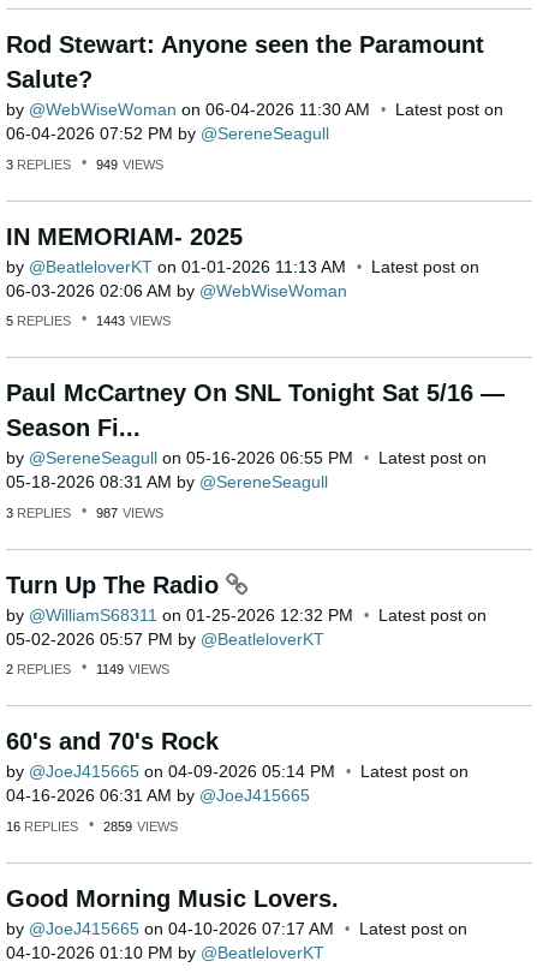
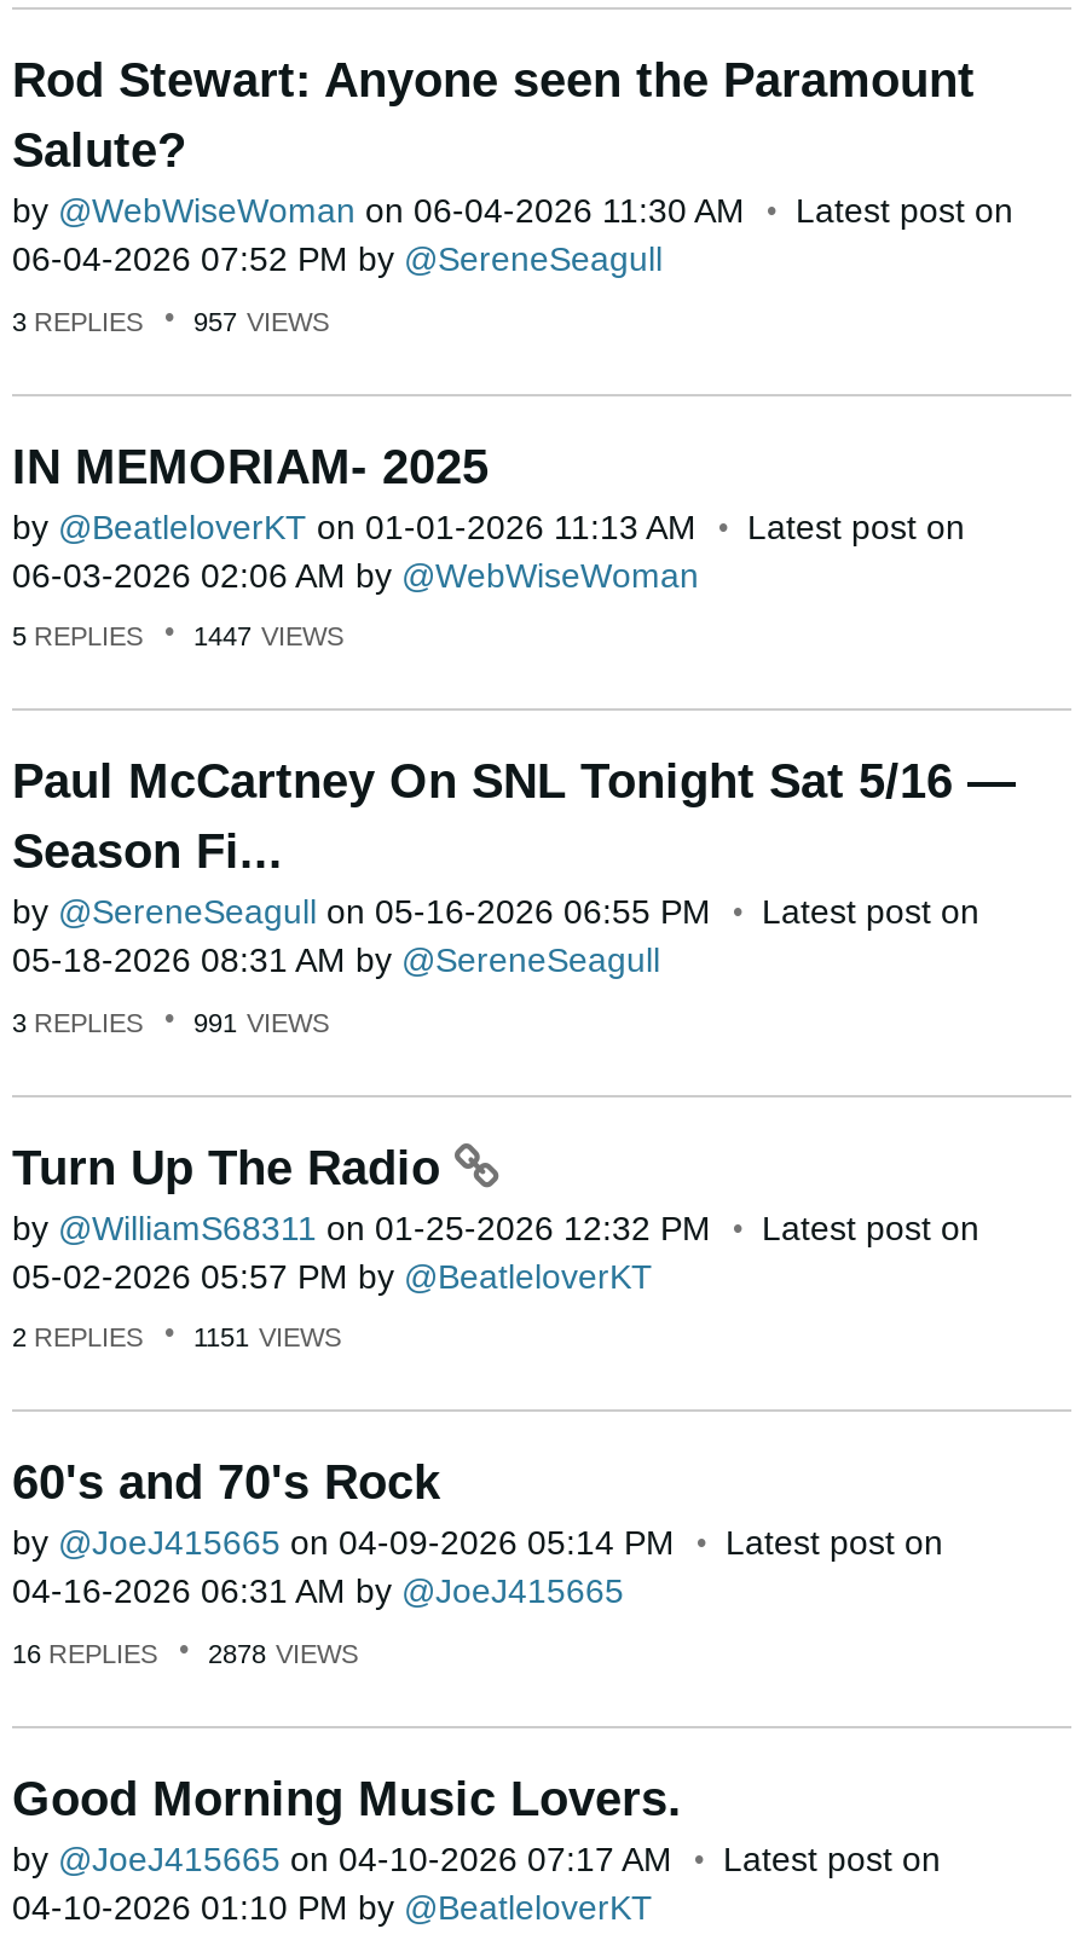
- 3 REPLIES 949 VIEWS
+ 3 REPLIES 957 VIEWS

- 5 REPLIES 1443 VIEWS
+ 5 REPLIES 1447 VIEWS

- 3 REPLIES 987 VIEWS
+ 3 REPLIES 991 VIEWS

- 2 REPLIES 1149 VIEWS
+ 2 REPLIES 1151 VIEWS

- 16 REPLIES 2859 VIEWS
+ 16 REPLIES 2878 VIEWS
